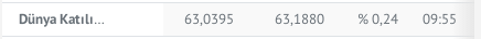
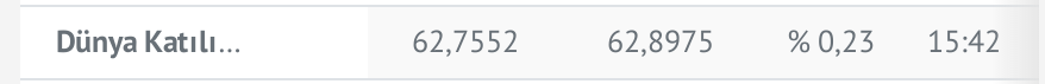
- 63,0395
+ 62,7552

- 63,1880
+ 62,8975

- % 0,24
+ % 0,23

- 09:55
+ 15:42
